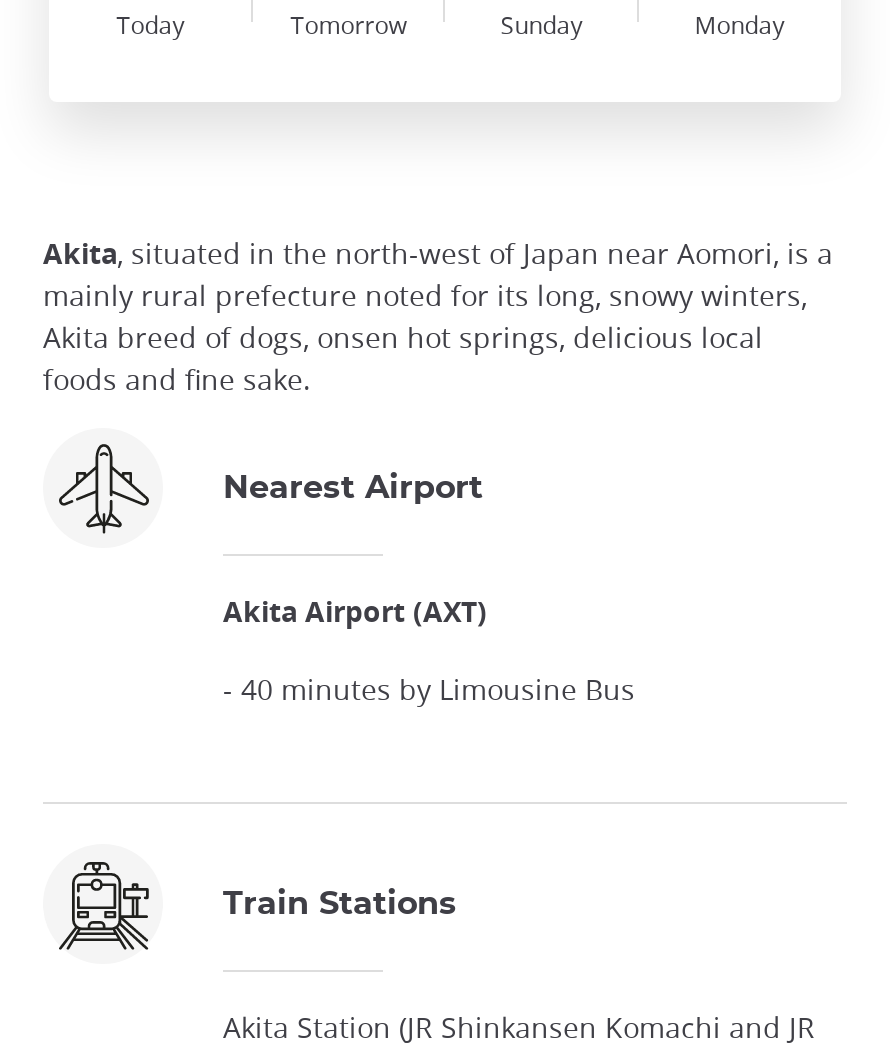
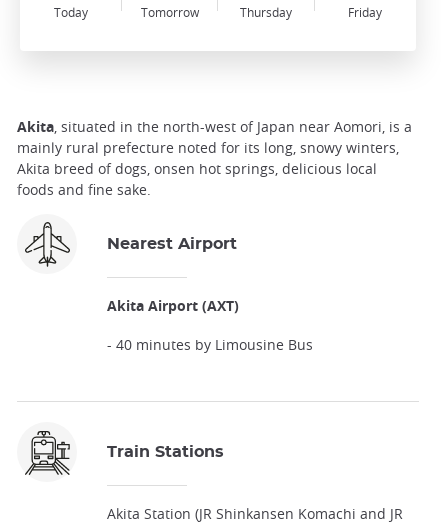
- Sunday
+ Thursday

- Monday
+ Friday
